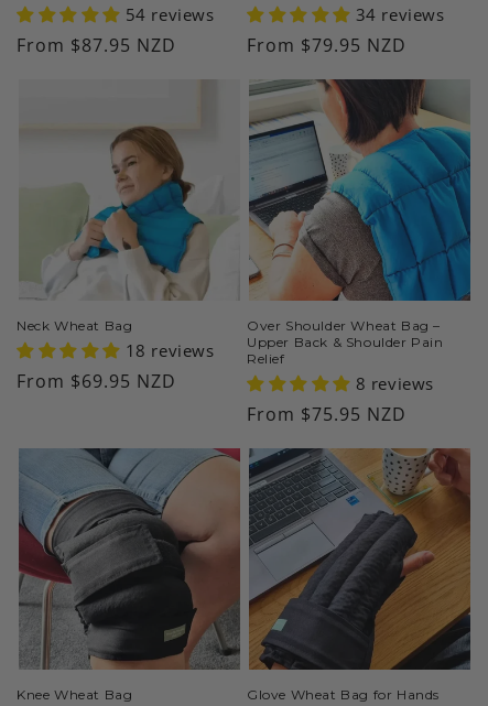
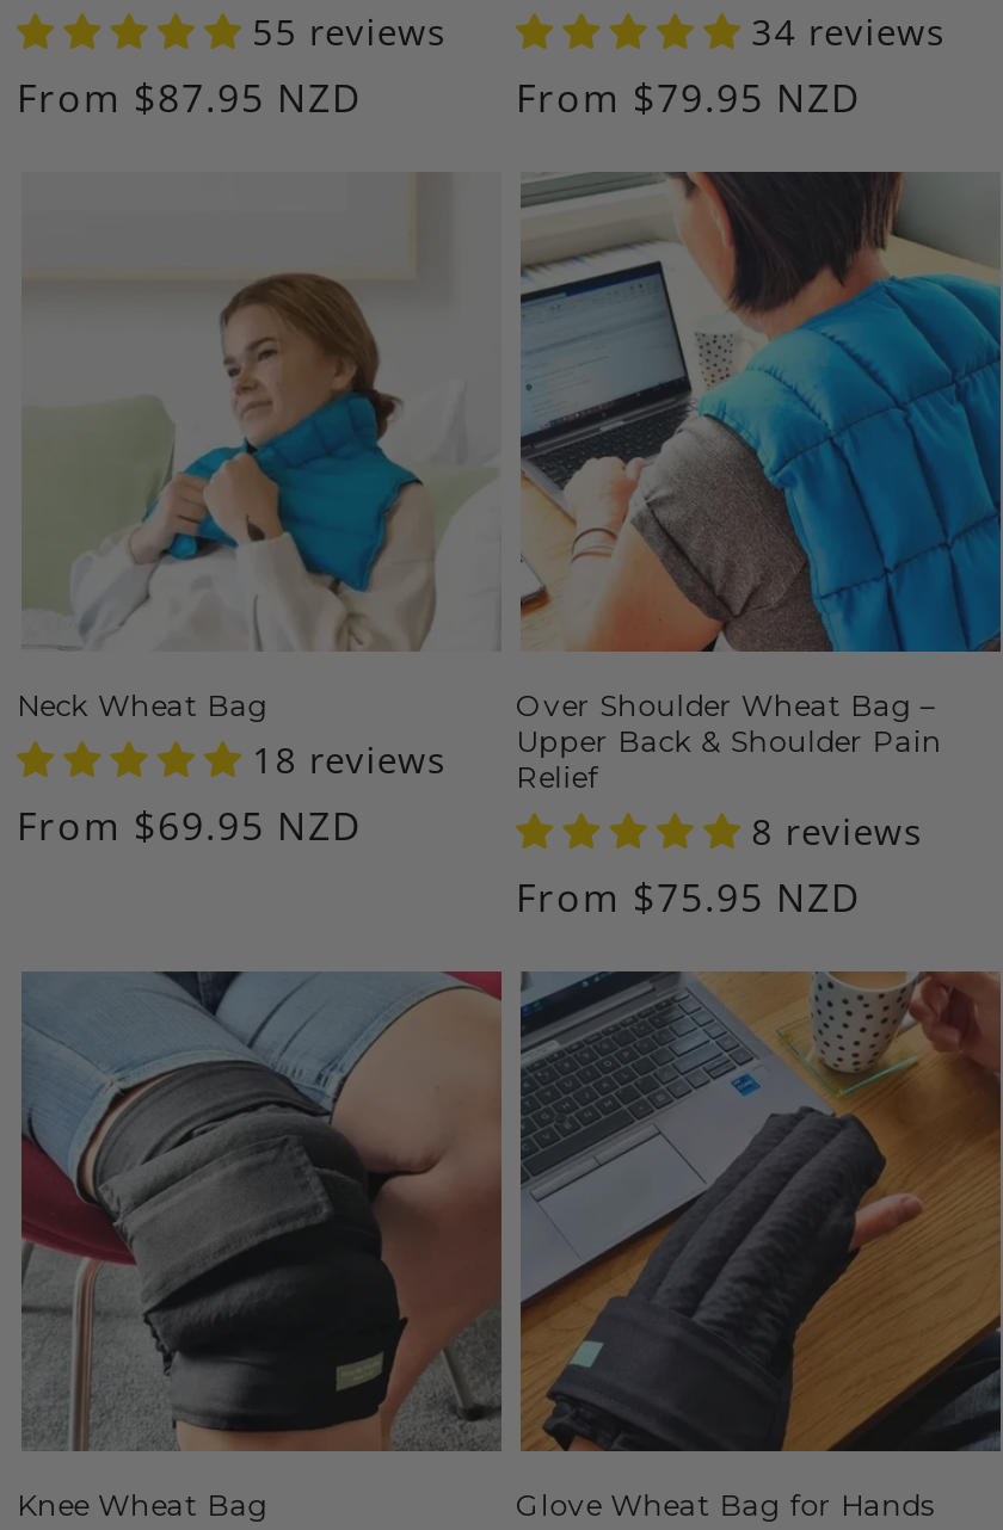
- 54 reviews
+ 55 reviews
